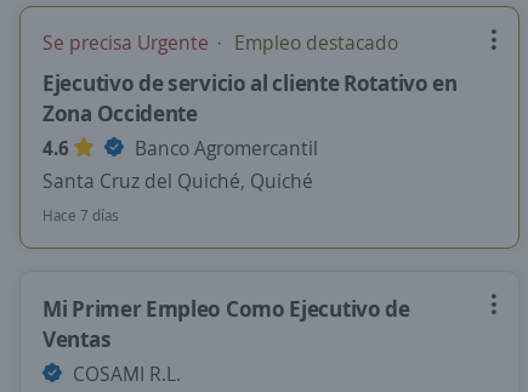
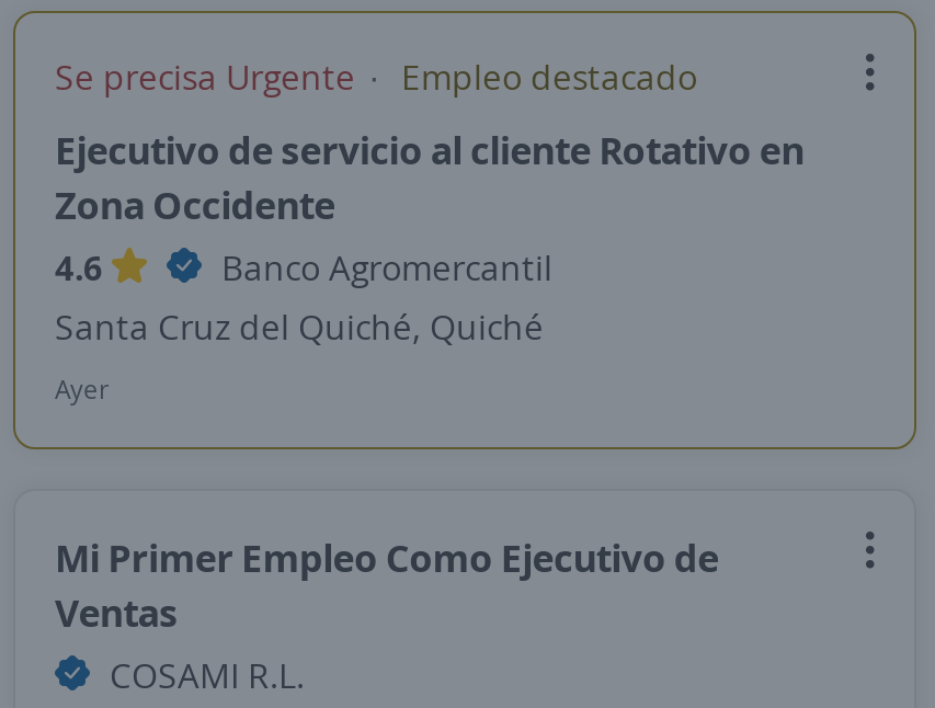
- Hace 7 días
+ Ayer
